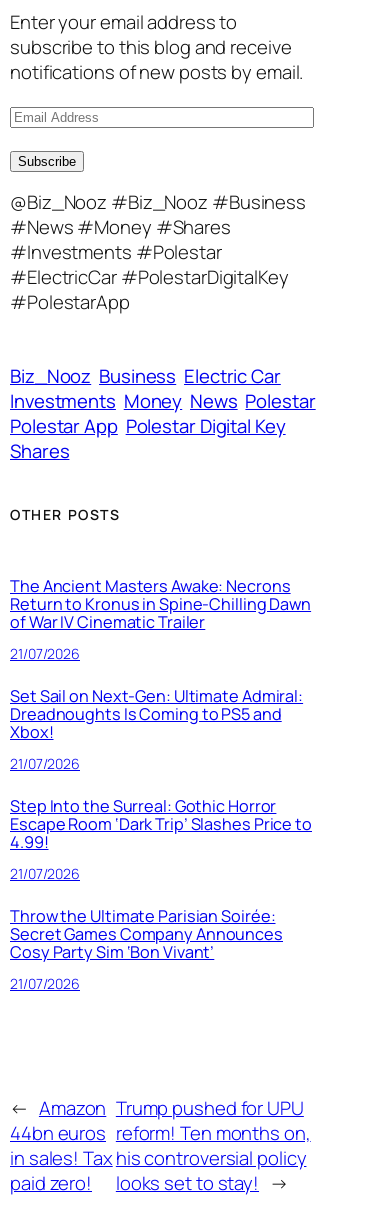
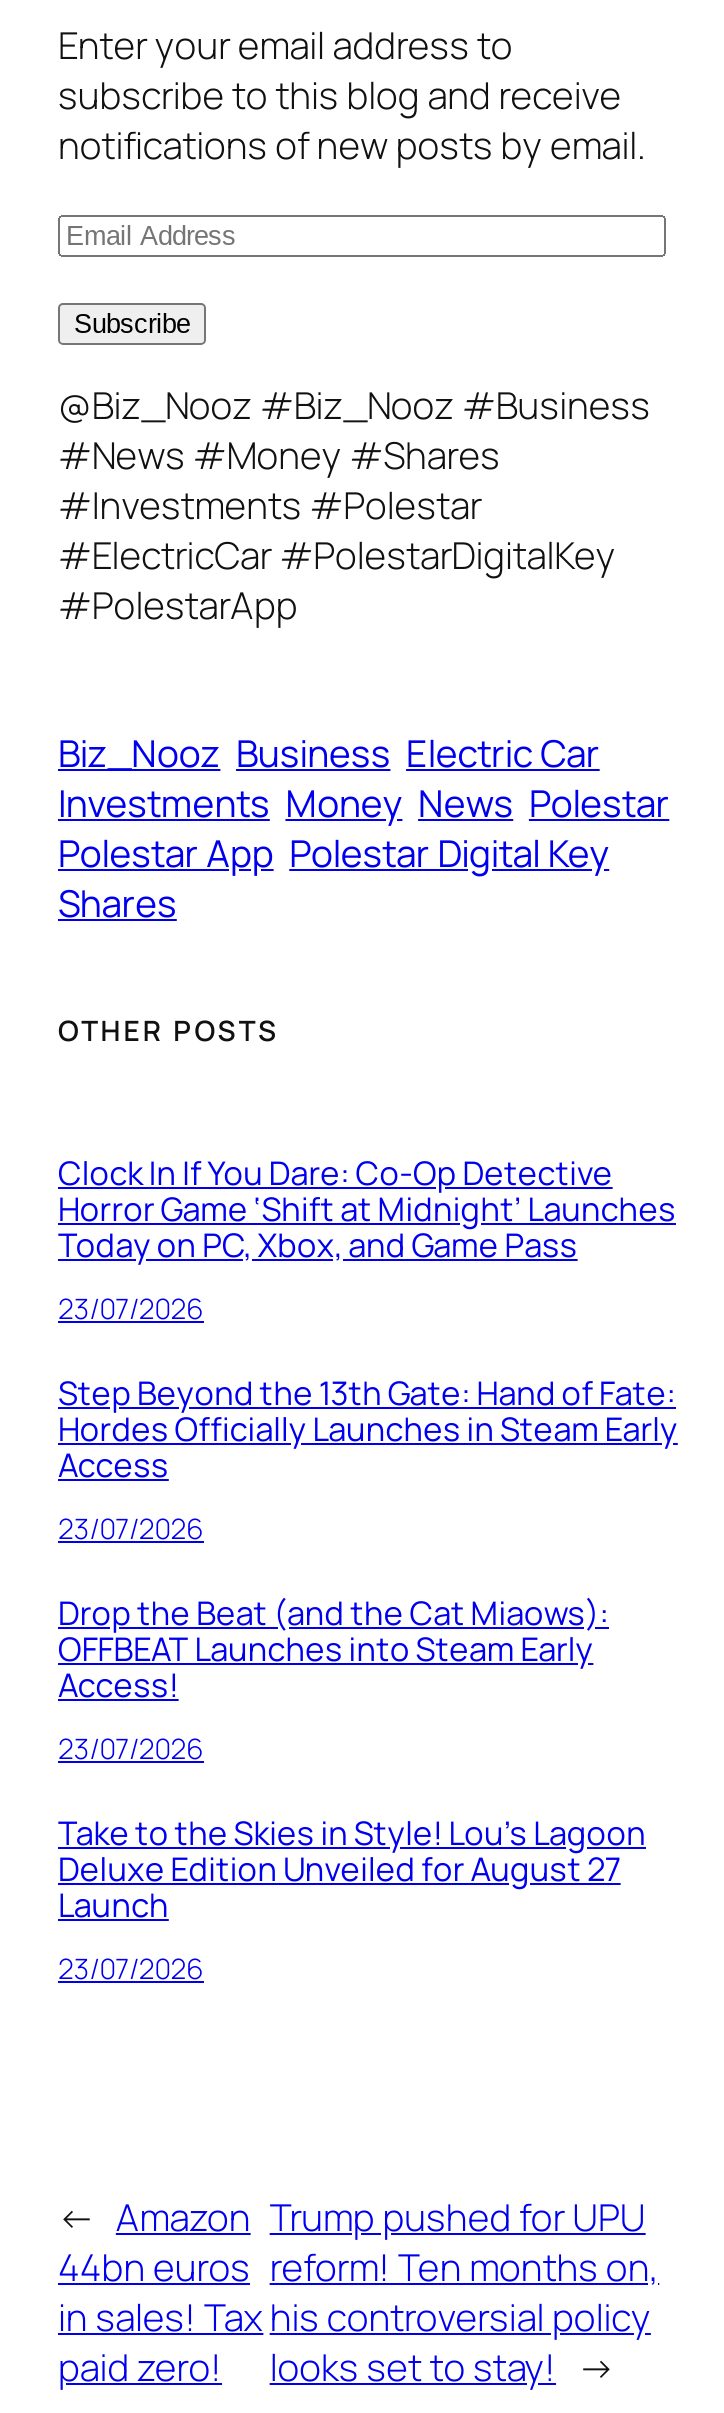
- The Ancient Masters Awake: Necrons
- Return to Kronus in Spine-Chilling Dawn
- of War IV Cinematic Trailer
+ Clock In If You Dare: Co-Op Detective
+ Horror Game ‘Shift at Midnight’ Launches
+ Today on PC, Xbox, and Game Pass

- 21/07/2026
+ 23/07/2026

- Set Sail on Next-Gen: Ultimate Admiral:
- Dreadnoughts Is Coming to PS5 and
- Xbox!
+ Step Beyond the 13th Gate: Hand of Fate:
+ Hordes Officially Launches in Steam Early
+ Access

- 21/07/2026
+ 23/07/2026

- Step Into the Surreal: Gothic Horror
- Escape Room ‘Dark Trip’ Slashes Price to
- 4.99!
+ Drop the Beat (and the Cat Miaows):
+ OFFBEAT Launches into Steam Early
+ Access!

- 21/07/2026
+ 23/07/2026

- Throw the Ultimate Parisian Soirée:
- Secret Games Company Announces
- Cosy Party Sim ‘Bon Vivant’
+ Take to the Skies in Style! Lou’s Lagoon
+ Deluxe Edition Unveiled for August 27
+ Launch

- 21/07/2026
+ 23/07/2026
